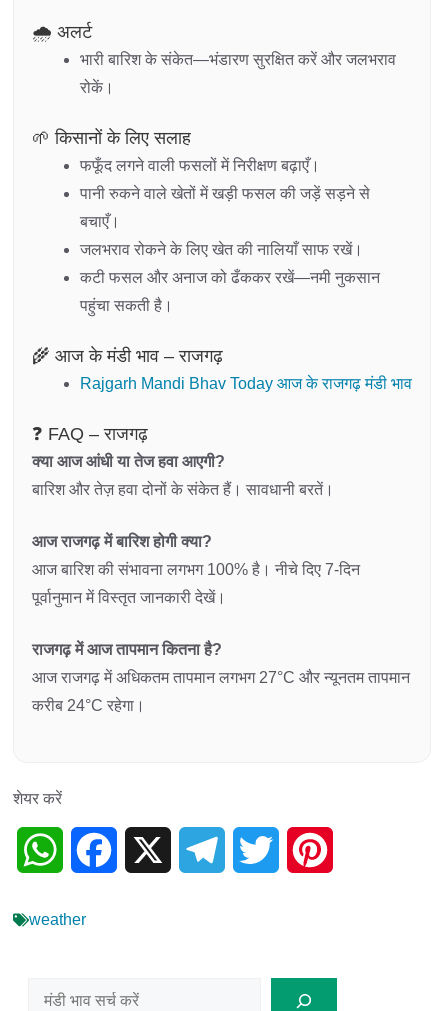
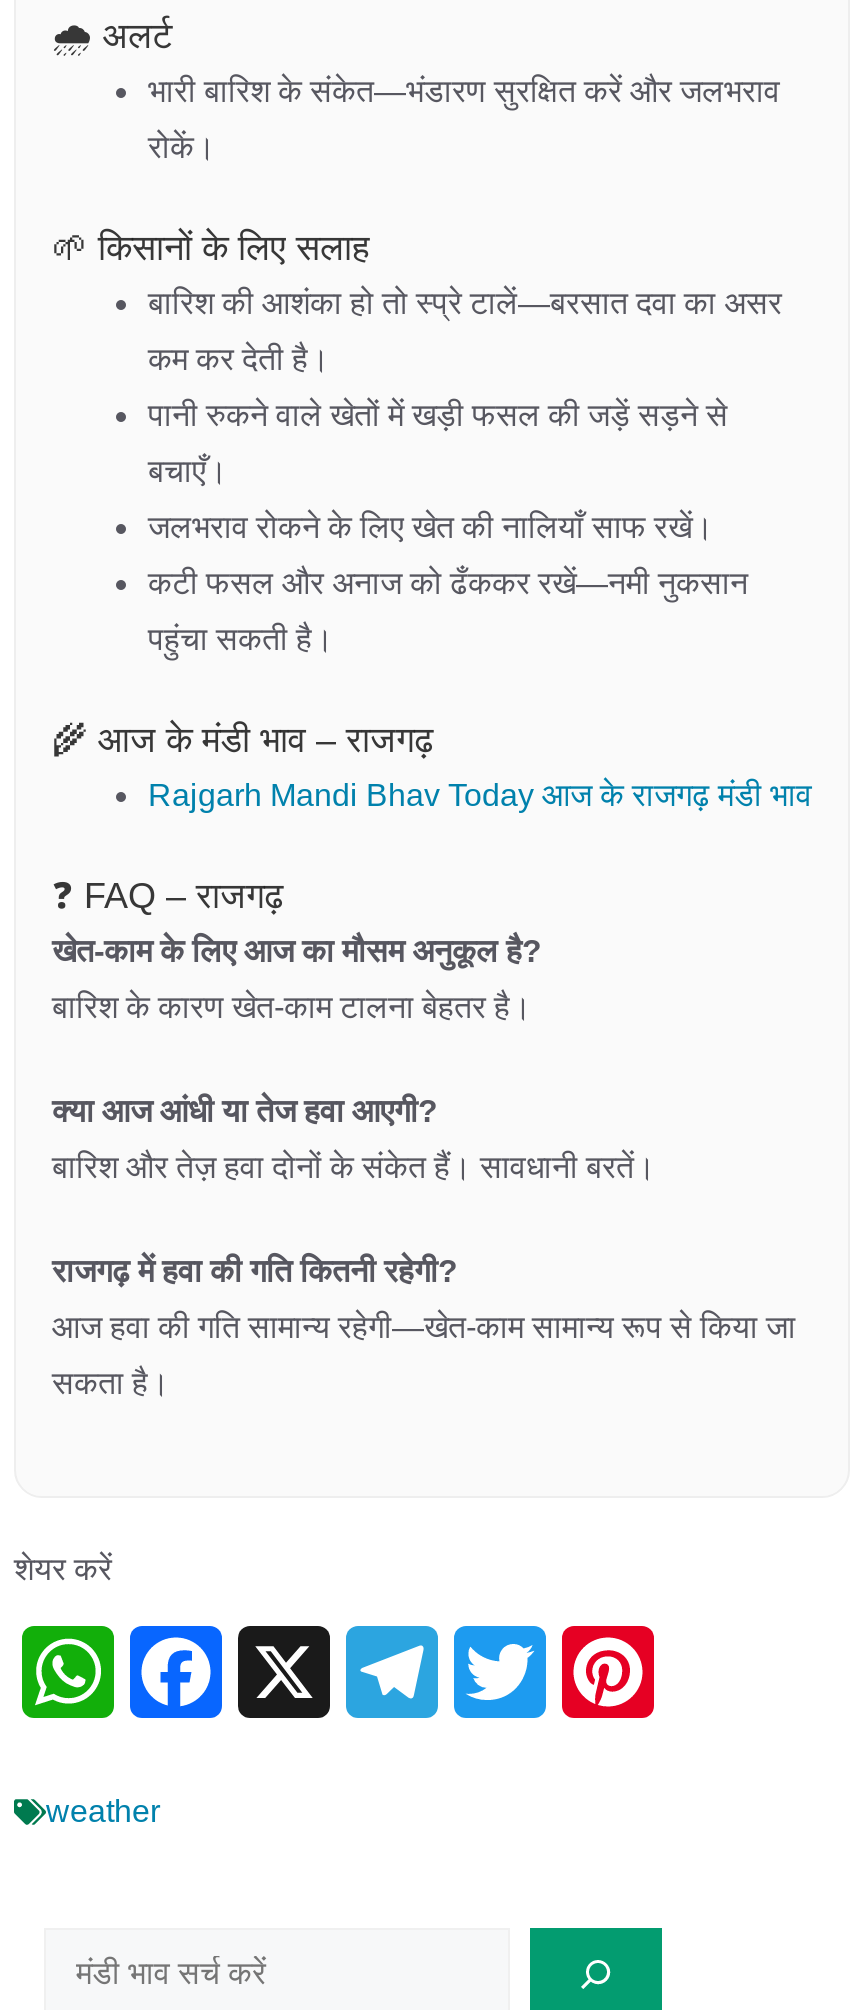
- फफूँद लगने वाली फसलों में निरीक्षण बढ़ाएँ।
+ बारिश की आशंका हो तो स्प्रे टालें—बरसात दवा का असर
+ कम कर देती है।

moved down: पानी रुकने वाले खेतों में खड़ी फसल की जड़ें सड़ने से | बचाएँ। | जलभराव रोकने के लिए खेत की नालियाँ साफ रखें। | कटी फसल और अनाज को ढँककर रखें—नमी नुकसान | पहुंचा सकती है। | Rajgarh Mandi Bhav Today आज के राजगढ़ मंडी भाव

+ खेत-काम के लिए आज का मौसम अनुकूल है?
+ बारिश के कारण खेत-काम टालना बेहतर है।

moved down: क्या आज आंधी या तेज हवा आएगी? | बारिश और तेज़ हवा दोनों के संकेत हैं। सावधानी बरतें।

- आज राजगढ़ में बारिश होगी क्या?
- आज बारिश की संभावना लगभग 100% है। नीचे दिए 7-दिन
- पूर्वानुमान में विस्तृत जानकारी देखें।
- राजगढ़ में आज तापमान कितना है?
- आज राजगढ़ में अधिकतम तापमान लगभग 27°C और न्यूनतम तापमान
- करीब 24°C रहेगा।
+ राजगढ़ में हवा की गति कितनी रहेगी?
+ आज हवा की गति सामान्य रहेगी—खेत-काम सामान्य रूप से किया जा
+ सकता है।
